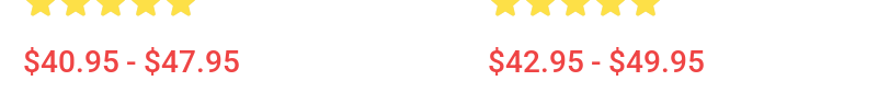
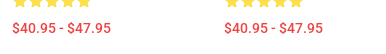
- $42.95 - $49.95
+ $40.95 - $47.95
